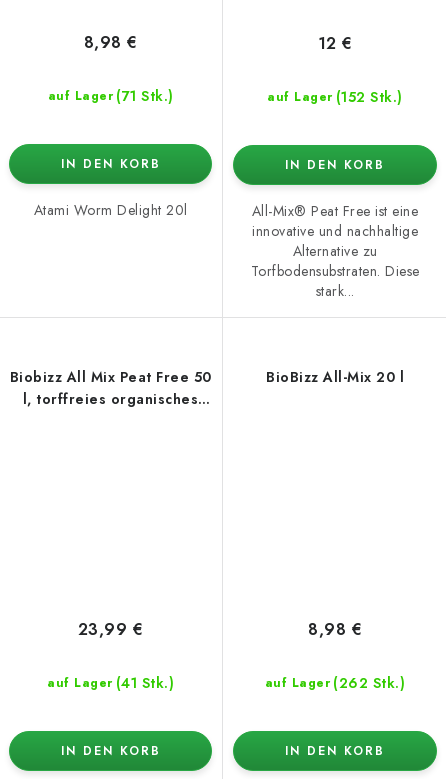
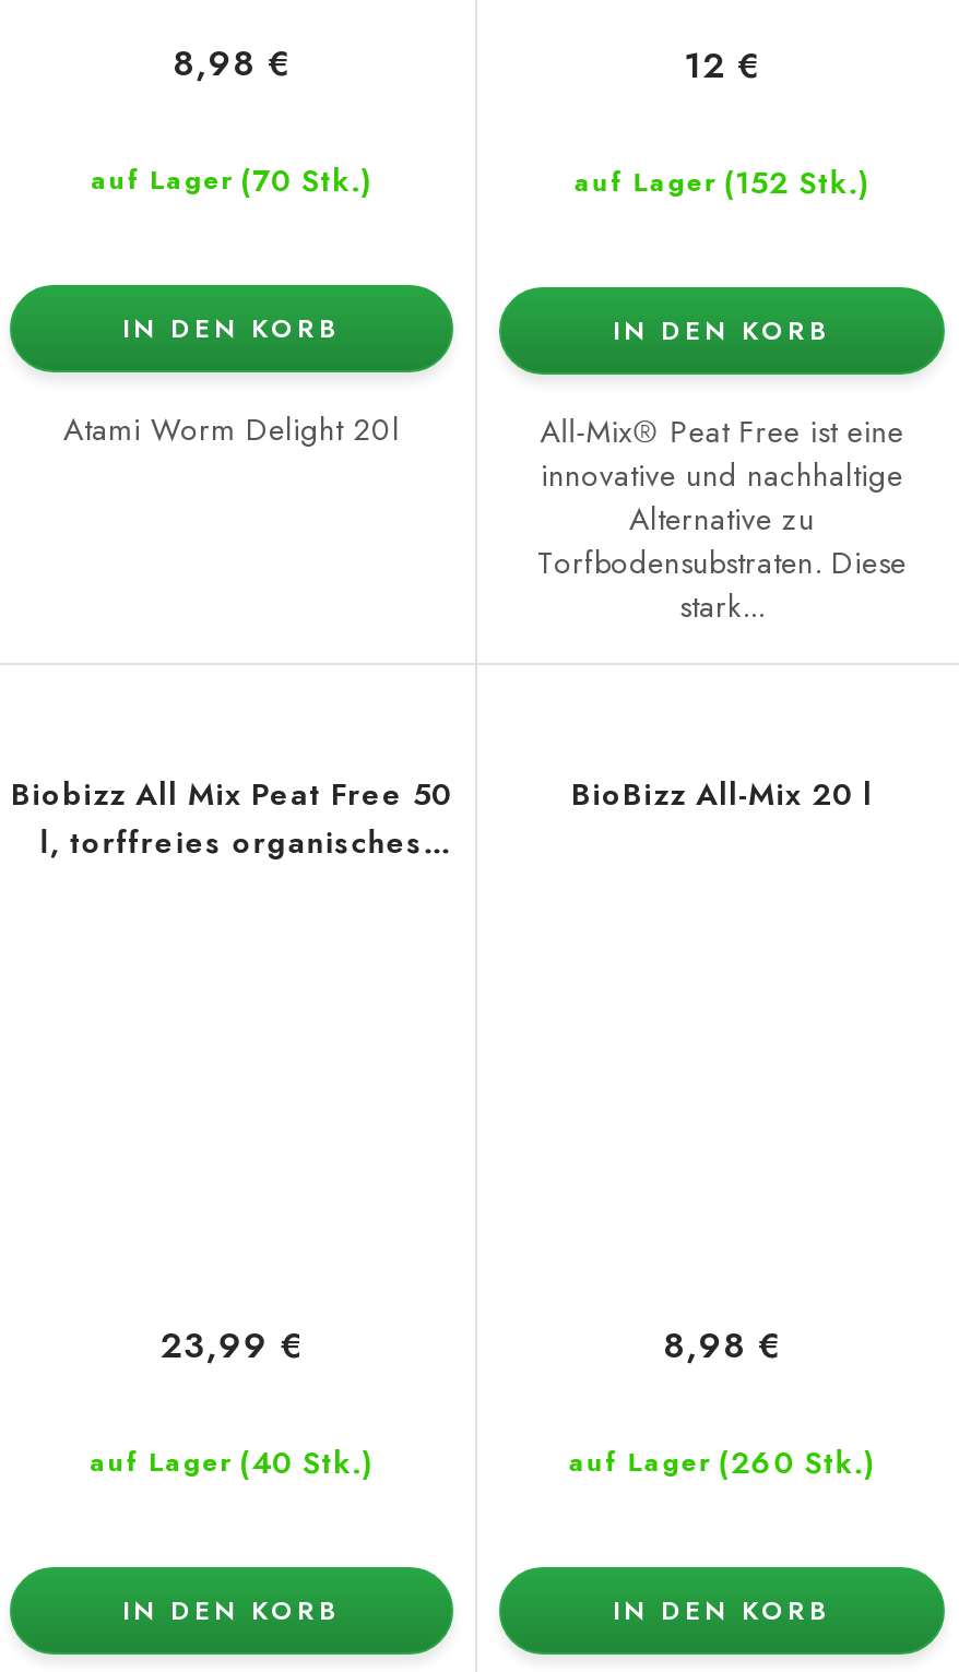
- auf Lager (71 Stk.)
+ auf Lager (70 Stk.)

- auf Lager (41 Stk.)
+ auf Lager (40 Stk.)

- auf Lager (262 Stk.)
+ auf Lager (260 Stk.)
